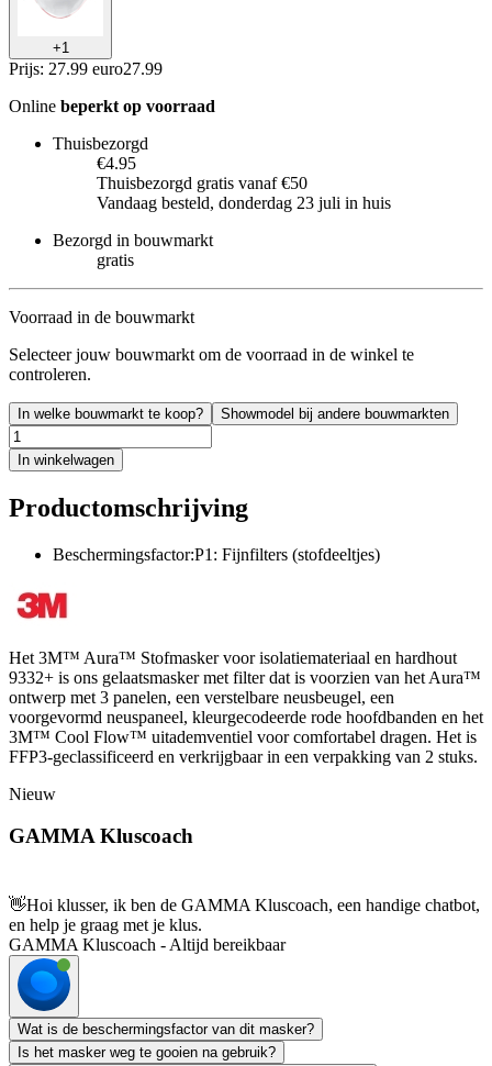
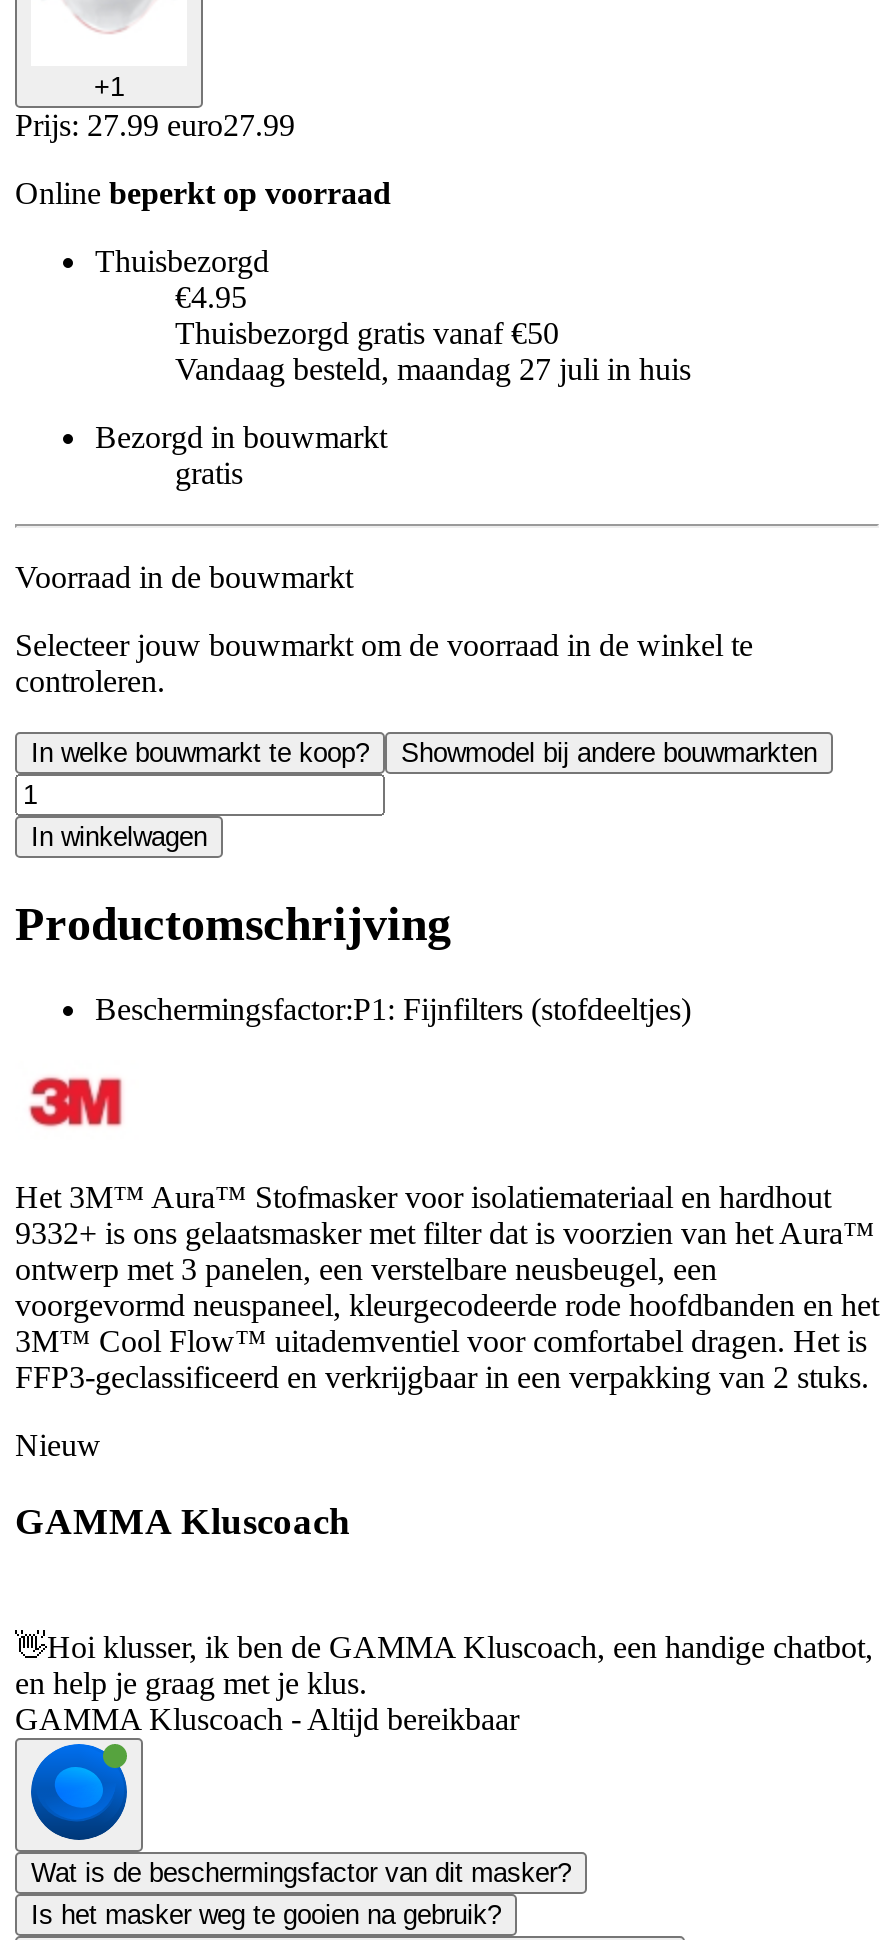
- Vandaag besteld, donderdag 23 juli in huis
+ Vandaag besteld, maandag 27 juli in huis
